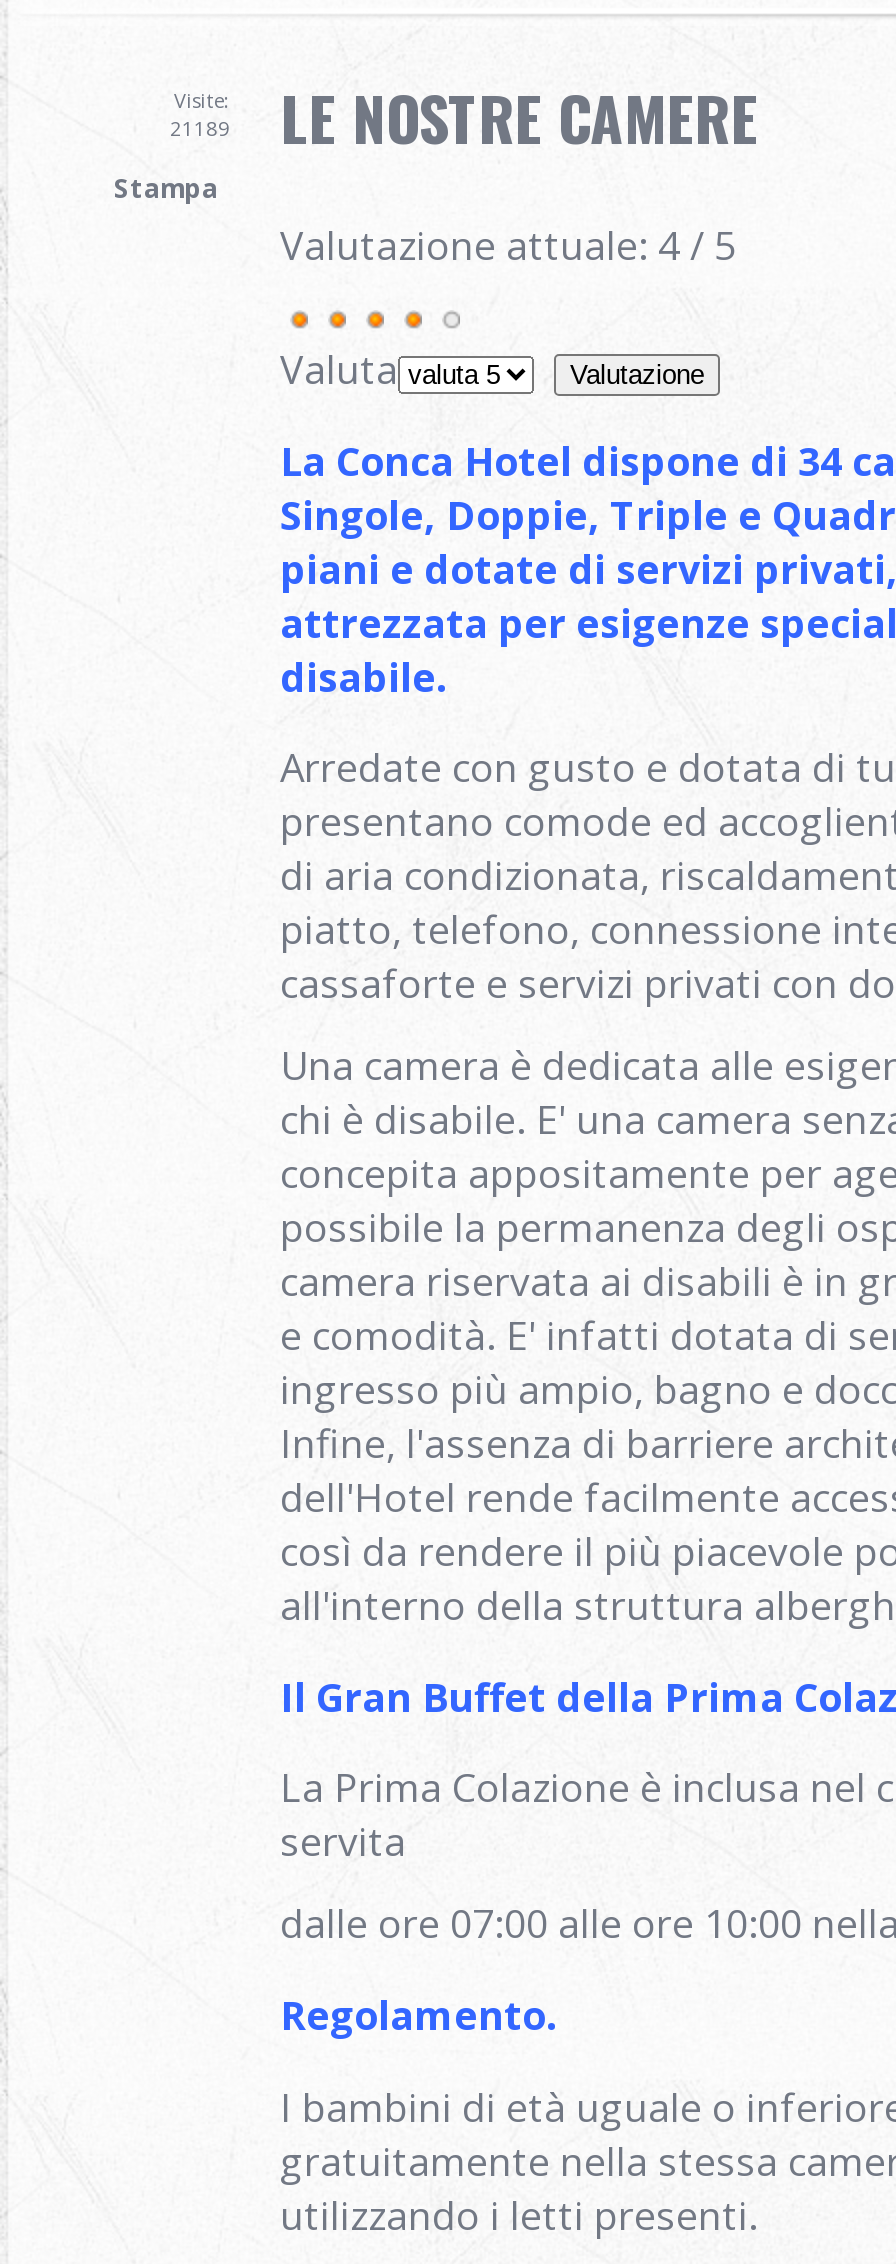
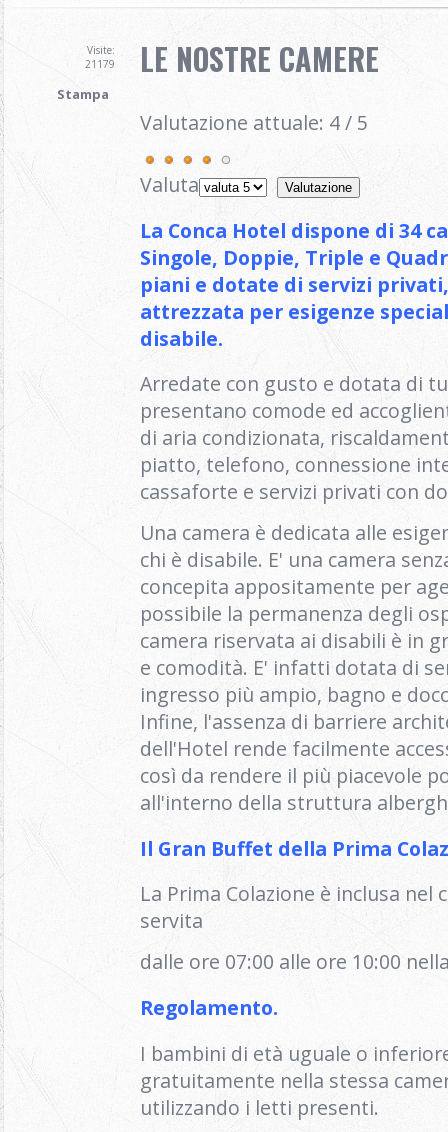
- 21189 Visite: LE NOSTRE CAMERE
+ 21179 Visite: LE NOSTRE CAMERE
